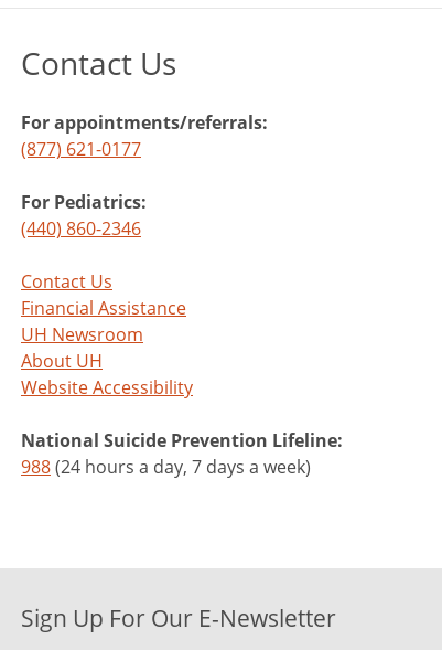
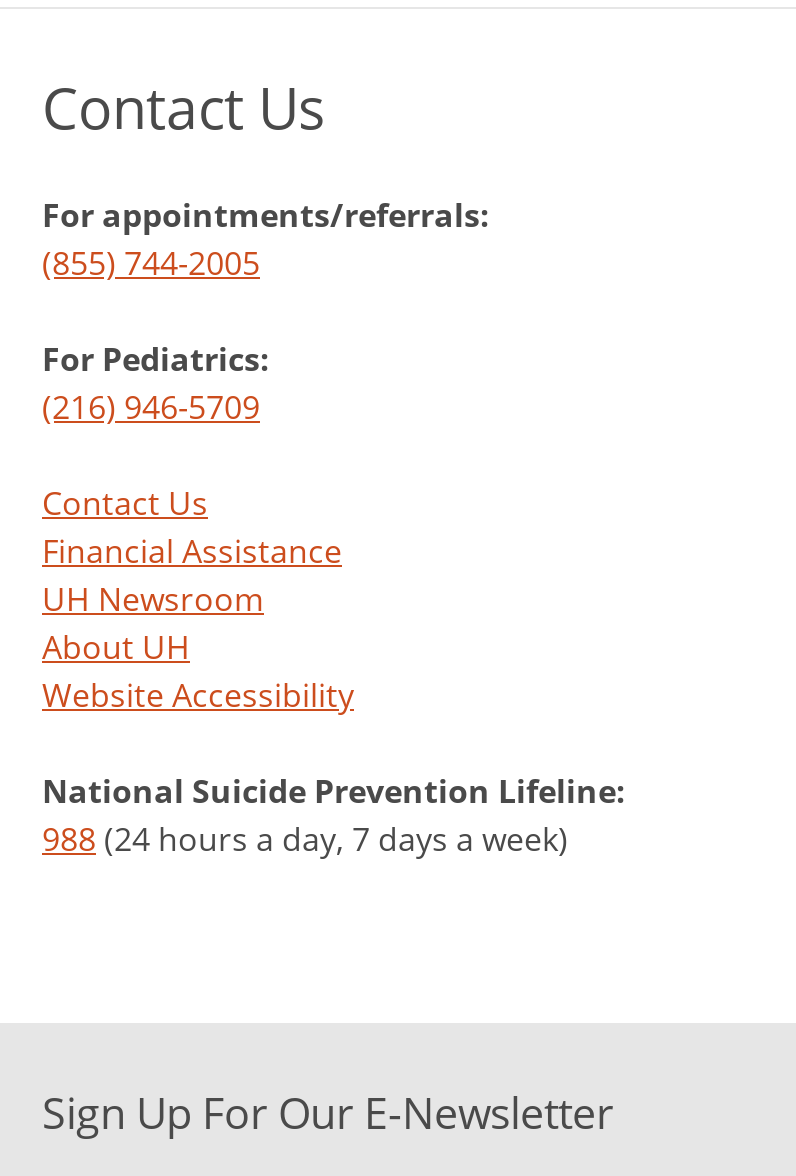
- (877) 621-0177
+ (855) 744-2005

- (440) 860-2346
+ (216) 946-5709
